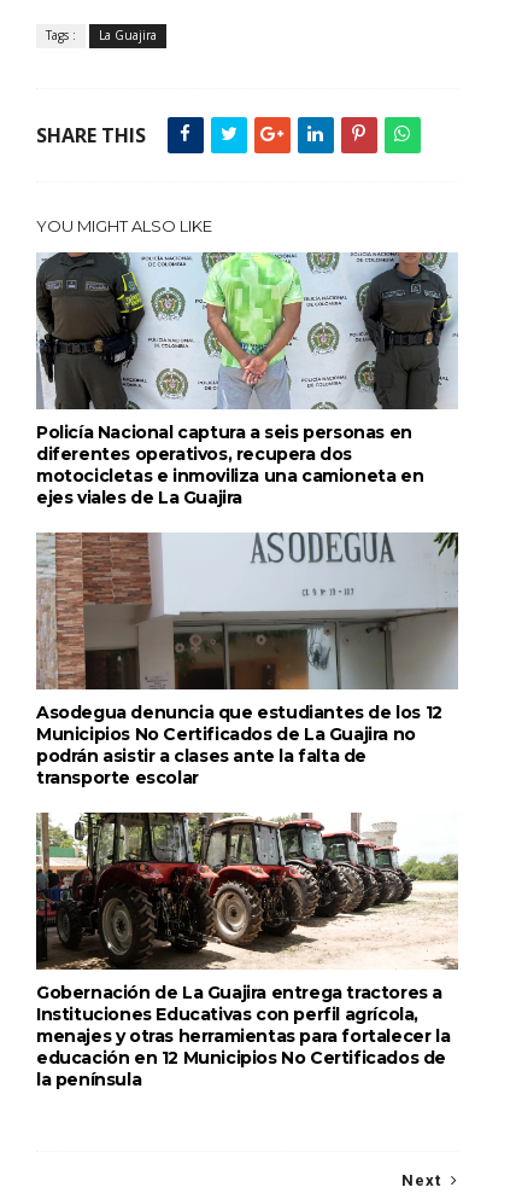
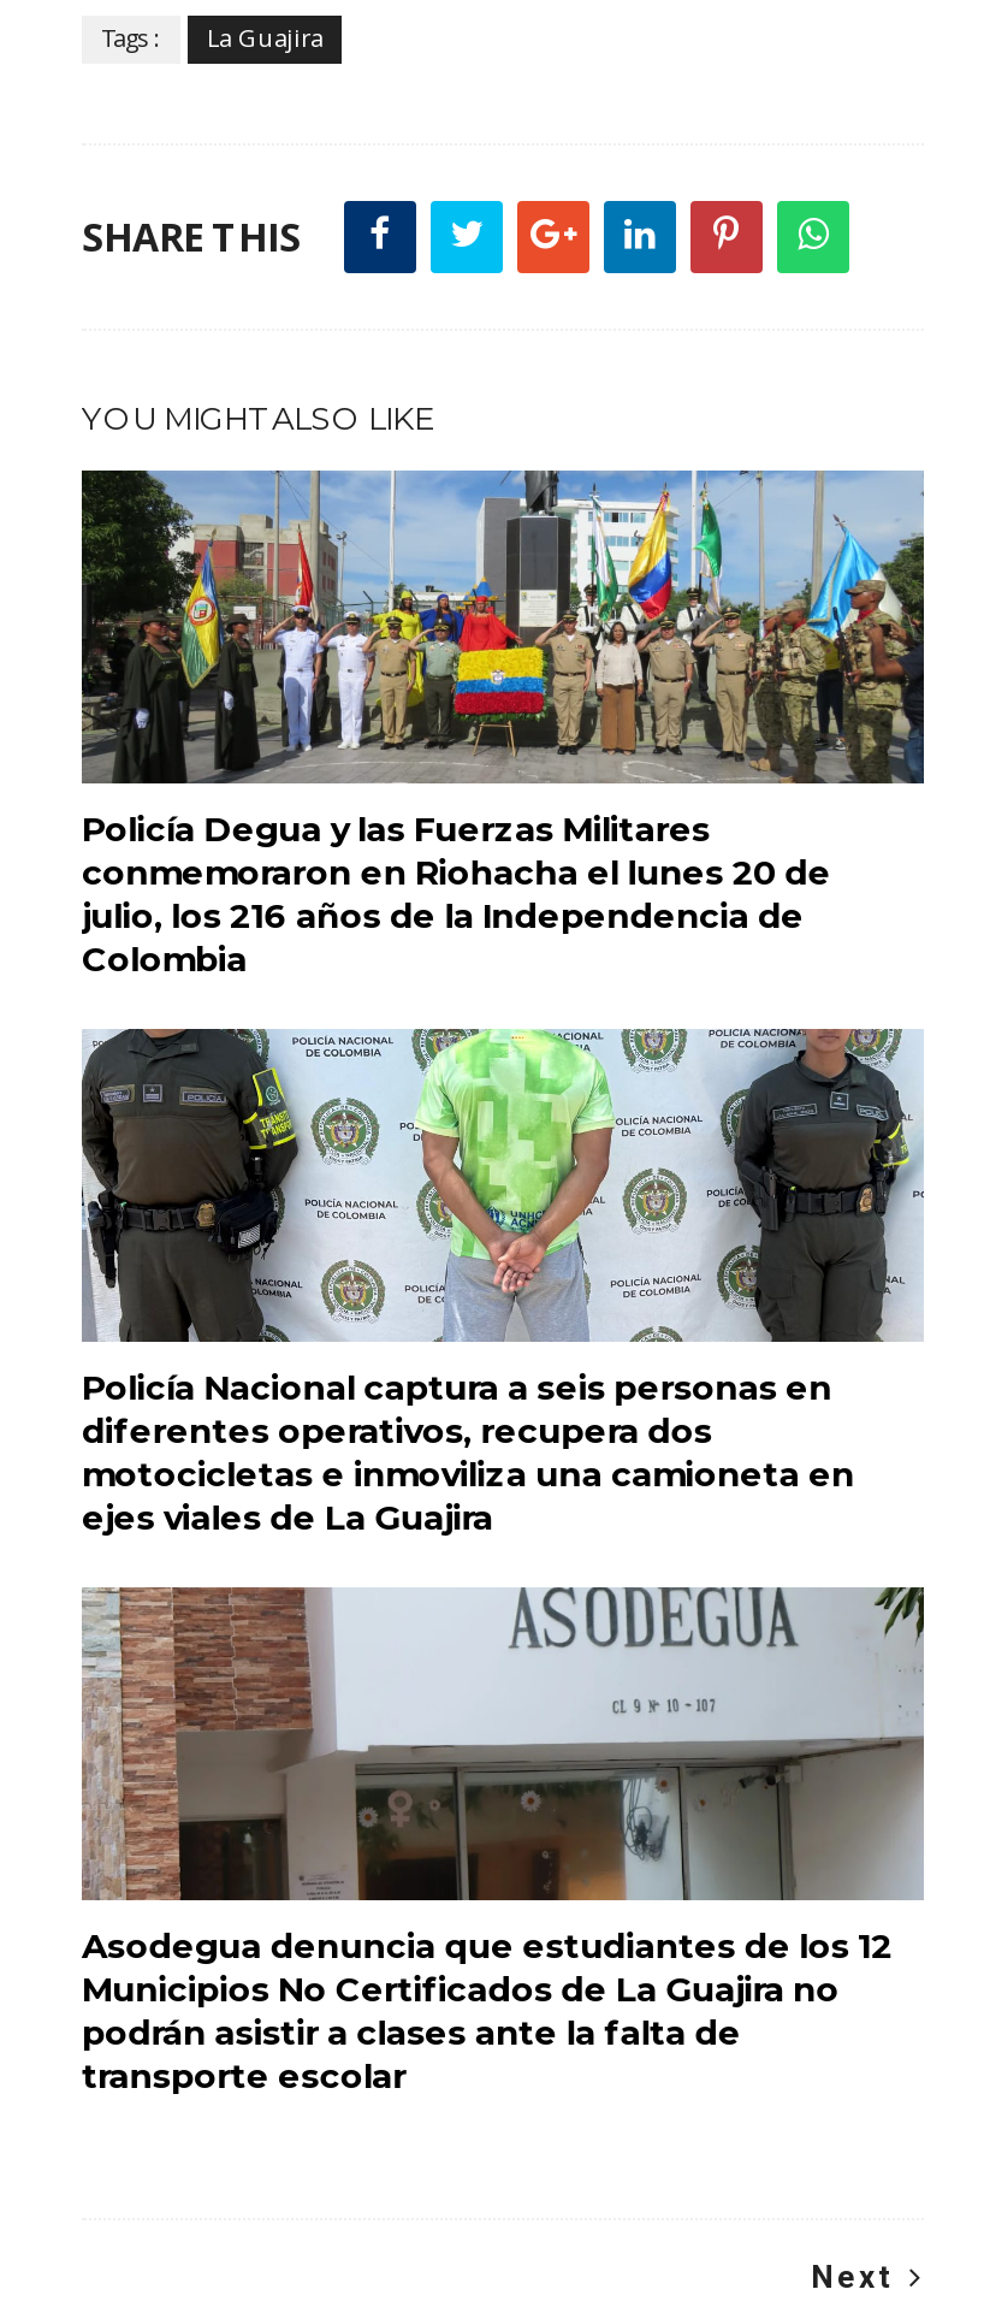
+ [image]
+ Policía Degua y las Fuerzas Militares
+ conmemoraron en Riohacha el lunes 20 de
+ julio, los 216 años de la Independencia de
+ Colombia

moved down: [image] | Policía Nacional captura a seis personas en | diferentes operativos, recupera dos | ... | podrán asistir a clases ante la falta de | transporte escolar

- [image]
- Gobernación de La Guajira entrega tractores a
- Instituciones Educativas con perfil agrícola,
- menajes y otras herramientas para fortalecer la
- educación en 12 Municipios No Certificados de
- la península
